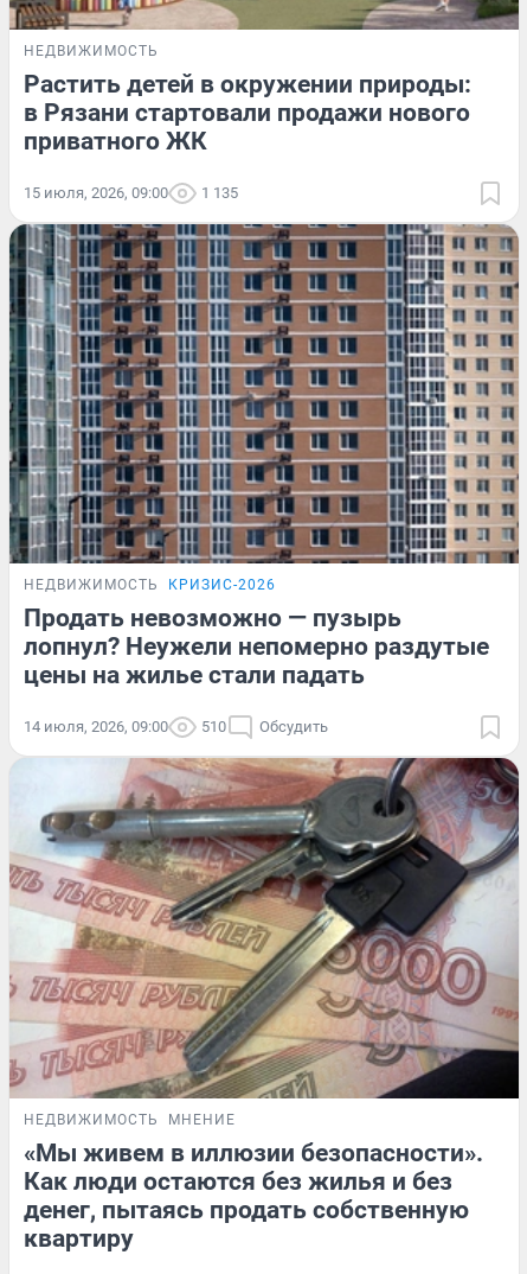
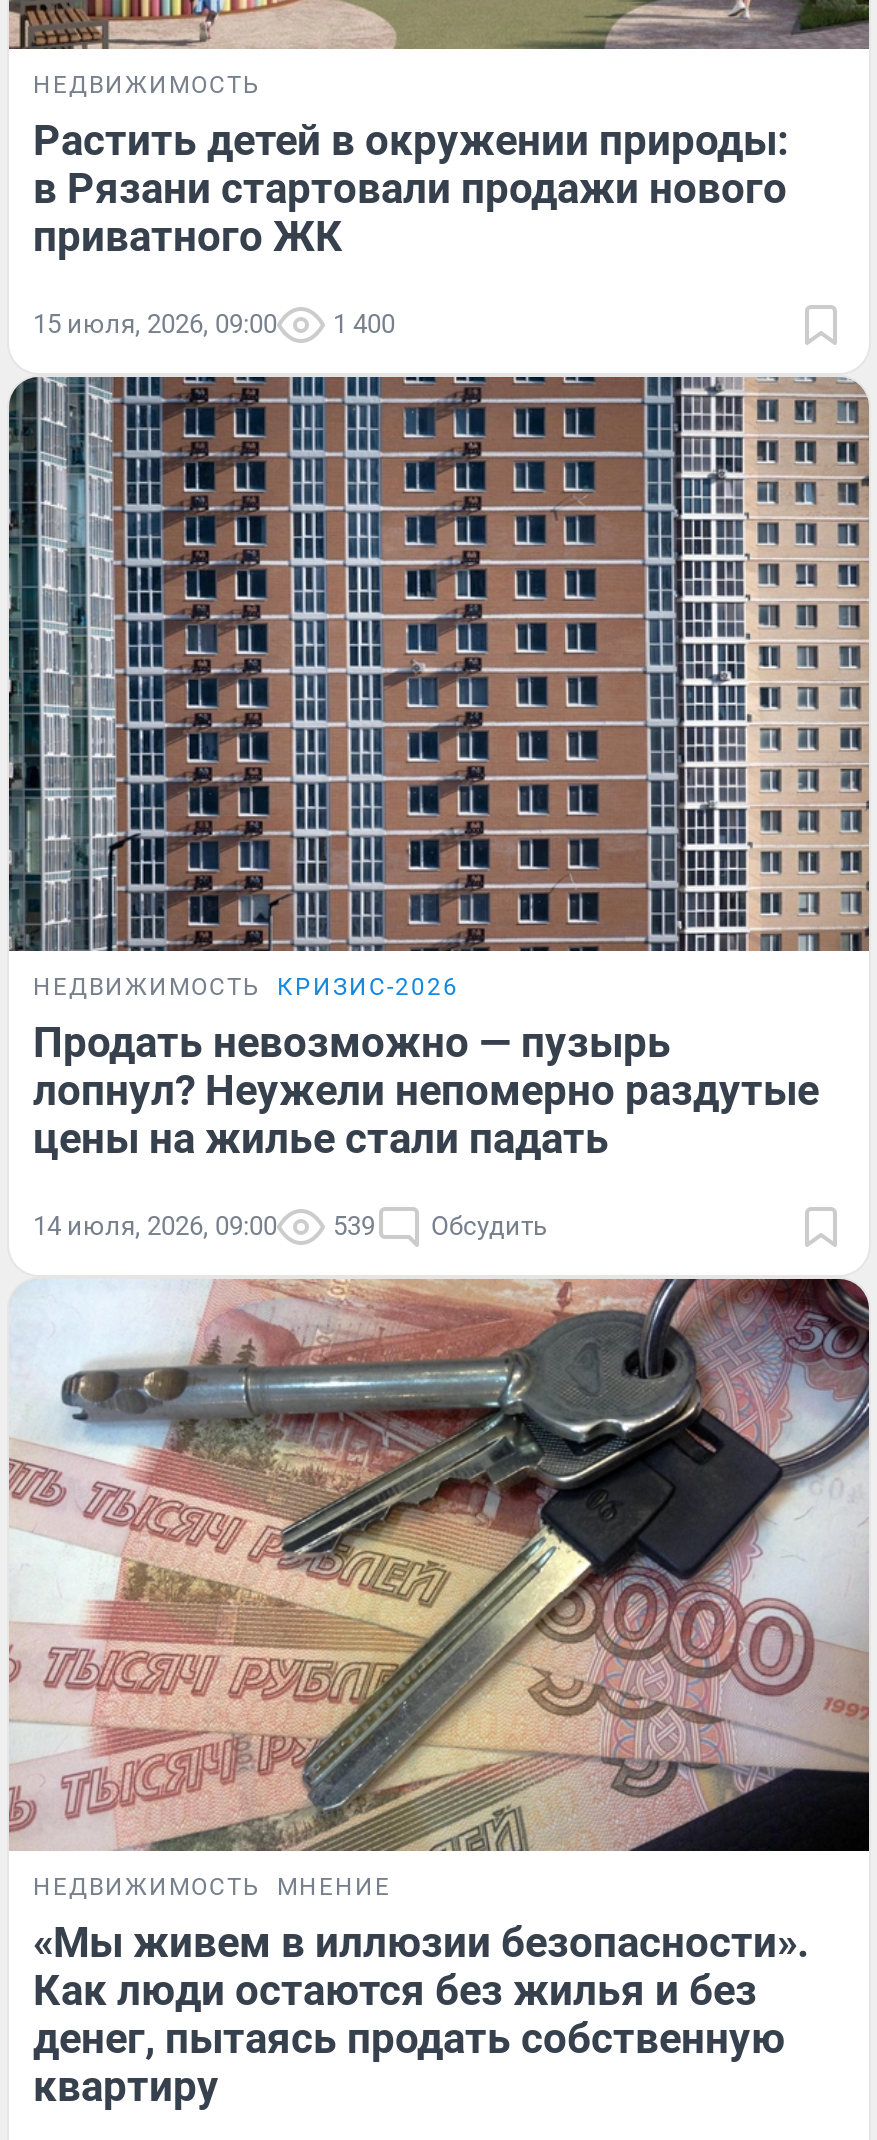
- 15 июля, 2026, 09:00 1 135
+ 15 июля, 2026, 09:00 1 400

- 14 июля, 2026, 09:00 510 Обсудить
+ 14 июля, 2026, 09:00 539 Обсудить
